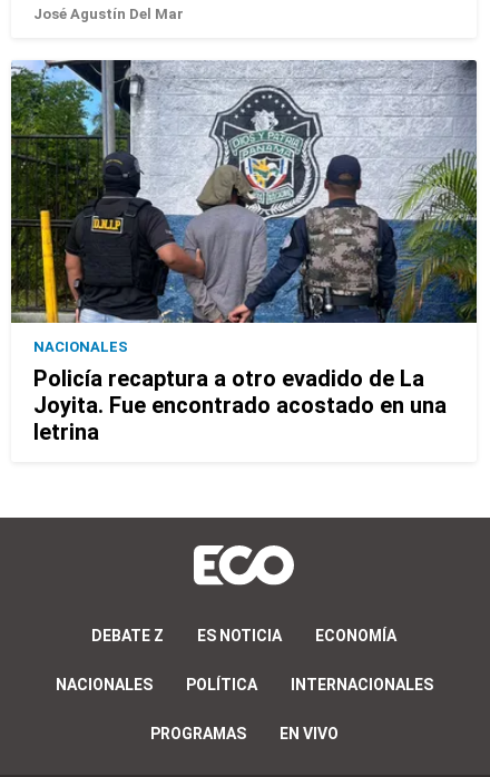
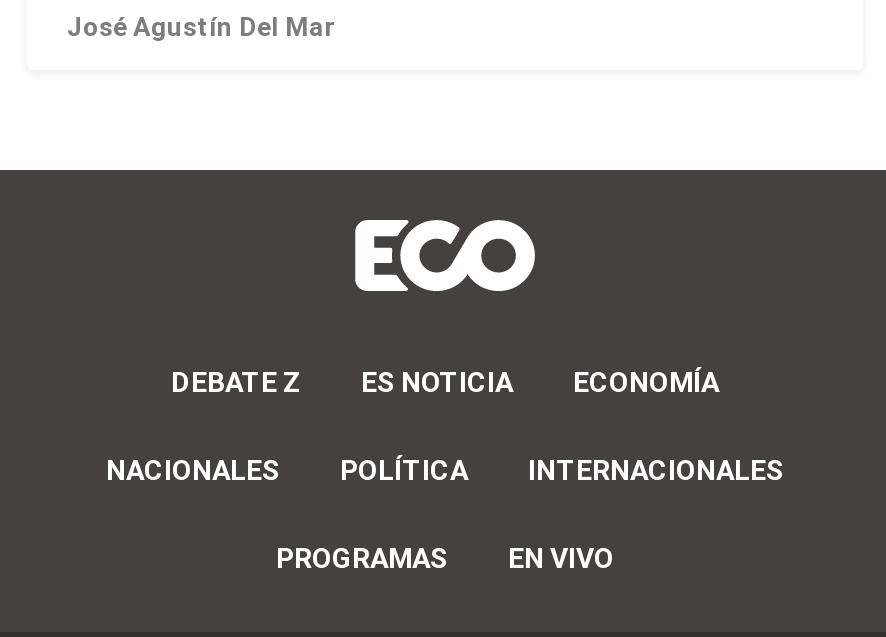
- [image]
- NACIONALES
- Policía recaptura a otro evadido de La
- Joyita. Fue encontrado acostado en una
- letrina
